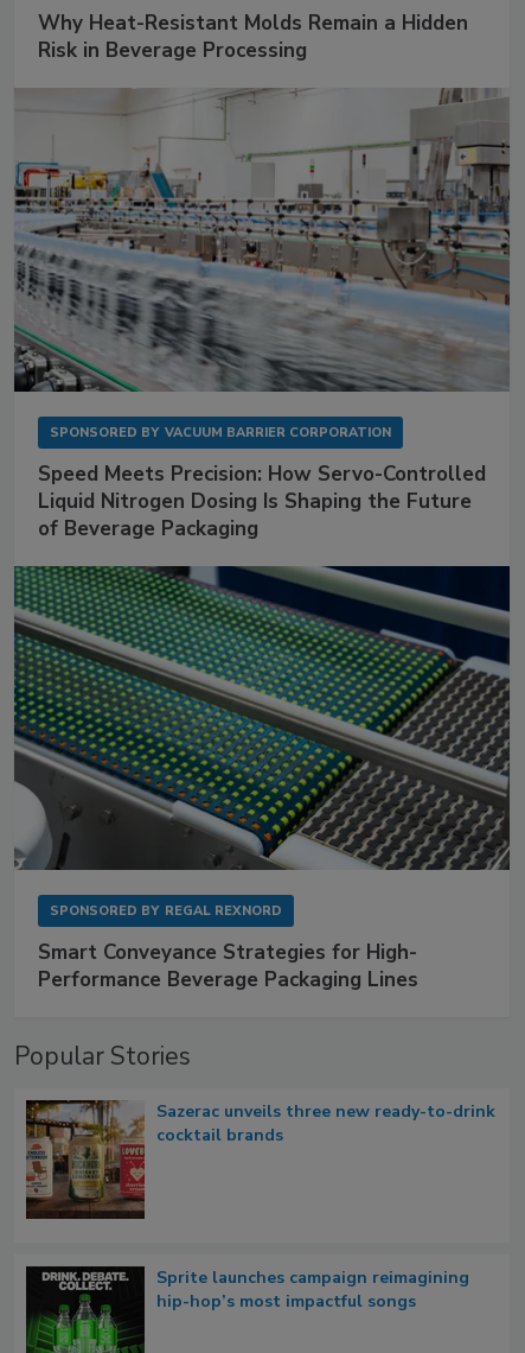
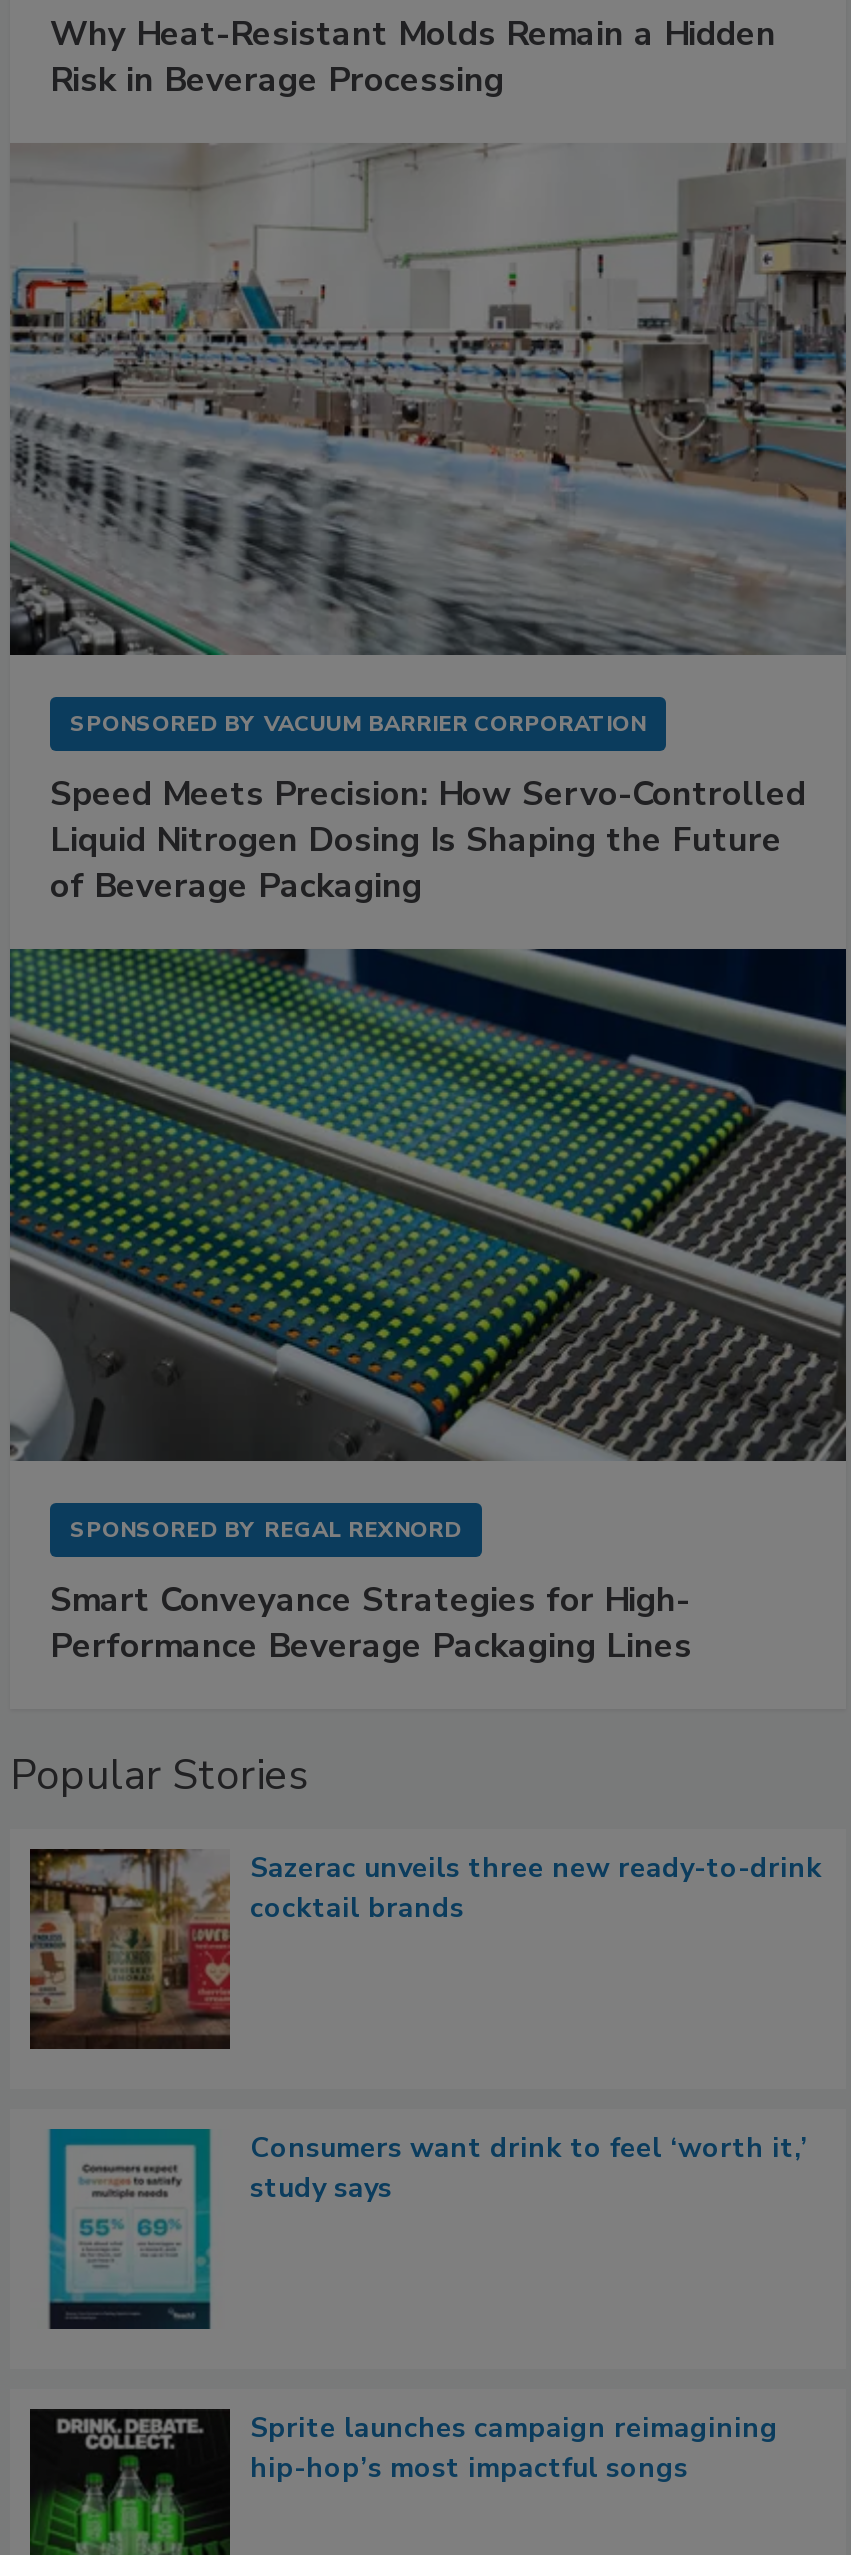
+ [image]
+ Consumers want drink to feel ‘worth it,’
+ study says
